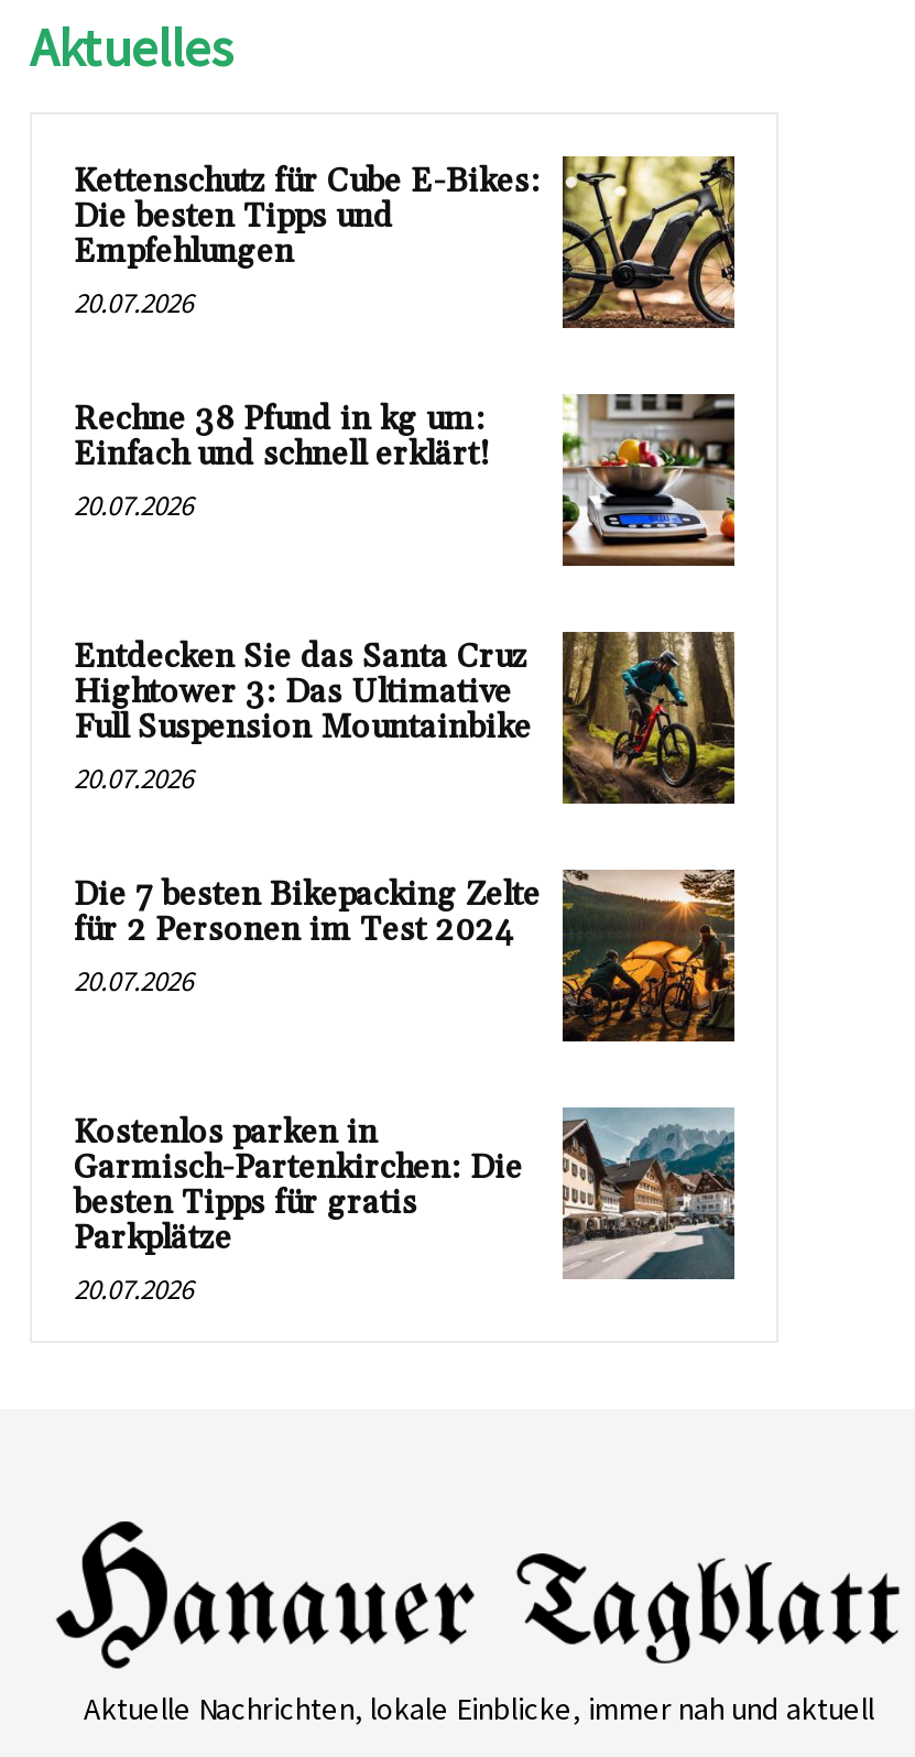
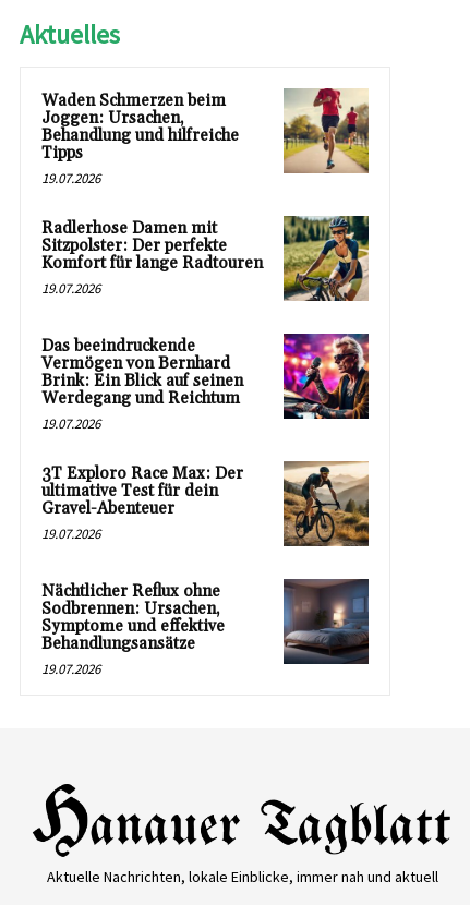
- [image]
- Kettenschutz für Cube E-Bikes:
- Die besten Tipps und
- Empfehlungen
- 20.07.2026
+ [image]
+ Waden Schmerzen beim
+ Joggen: Ursachen,
+ Behandlung und hilfreiche
+ Tipps
+ 19.07.2026

- [image]
- Rechne 38 Pfund in kg um:
- Einfach und schnell erklärt!
- 20.07.2026
+ [image]
+ Radlerhose Damen mit
+ Sitzpolster: Der perfekte
+ Komfort für lange Radtouren
+ 19.07.2026

- [image]
- Entdecken Sie das Santa Cruz
- Hightower 3: Das Ultimative
- Full Suspension Mountainbike
- 20.07.2026
+ [image]
+ Das beeindruckende
+ Vermögen von Bernhard
+ Brink: Ein Blick auf seinen
+ Werdegang und Reichtum
+ 19.07.2026

- [image]
- Die 7 besten Bikepacking Zelte
- für 2 Personen im Test 2024
- 20.07.2026
+ [image]
+ 3T Exploro Race Max: Der
+ ultimative Test für dein
+ Gravel-Abenteuer
+ 19.07.2026

- Kostenlos parken in
- Garmisch-Partenkirchen: Die
- besten Tipps für gratis
- Parkplätze
- 20.07.2026
+ Nächtlicher Reflux ohne
+ Sodbrennen: Ursachen,
+ Symptome und effektive
+ Behandlungsansätze
+ 19.07.2026

- [image]
+ [image]
